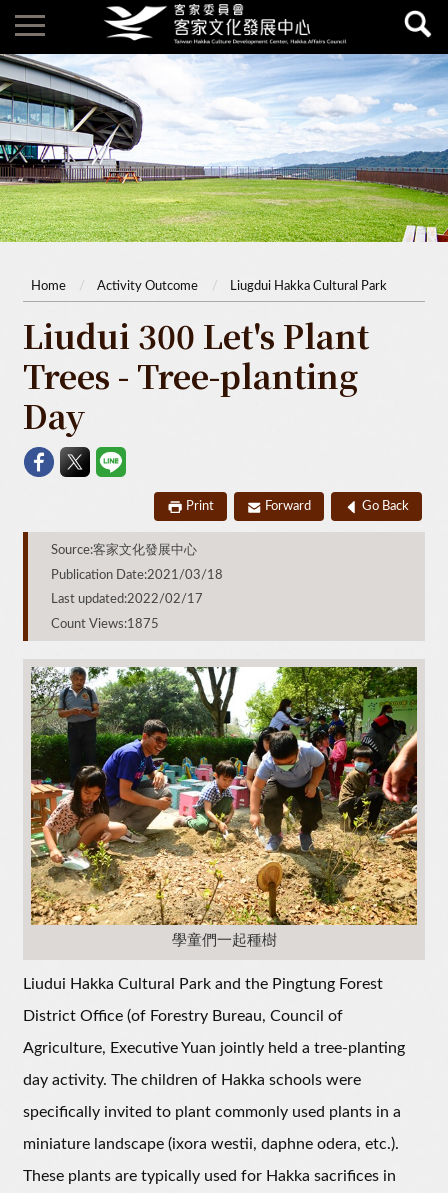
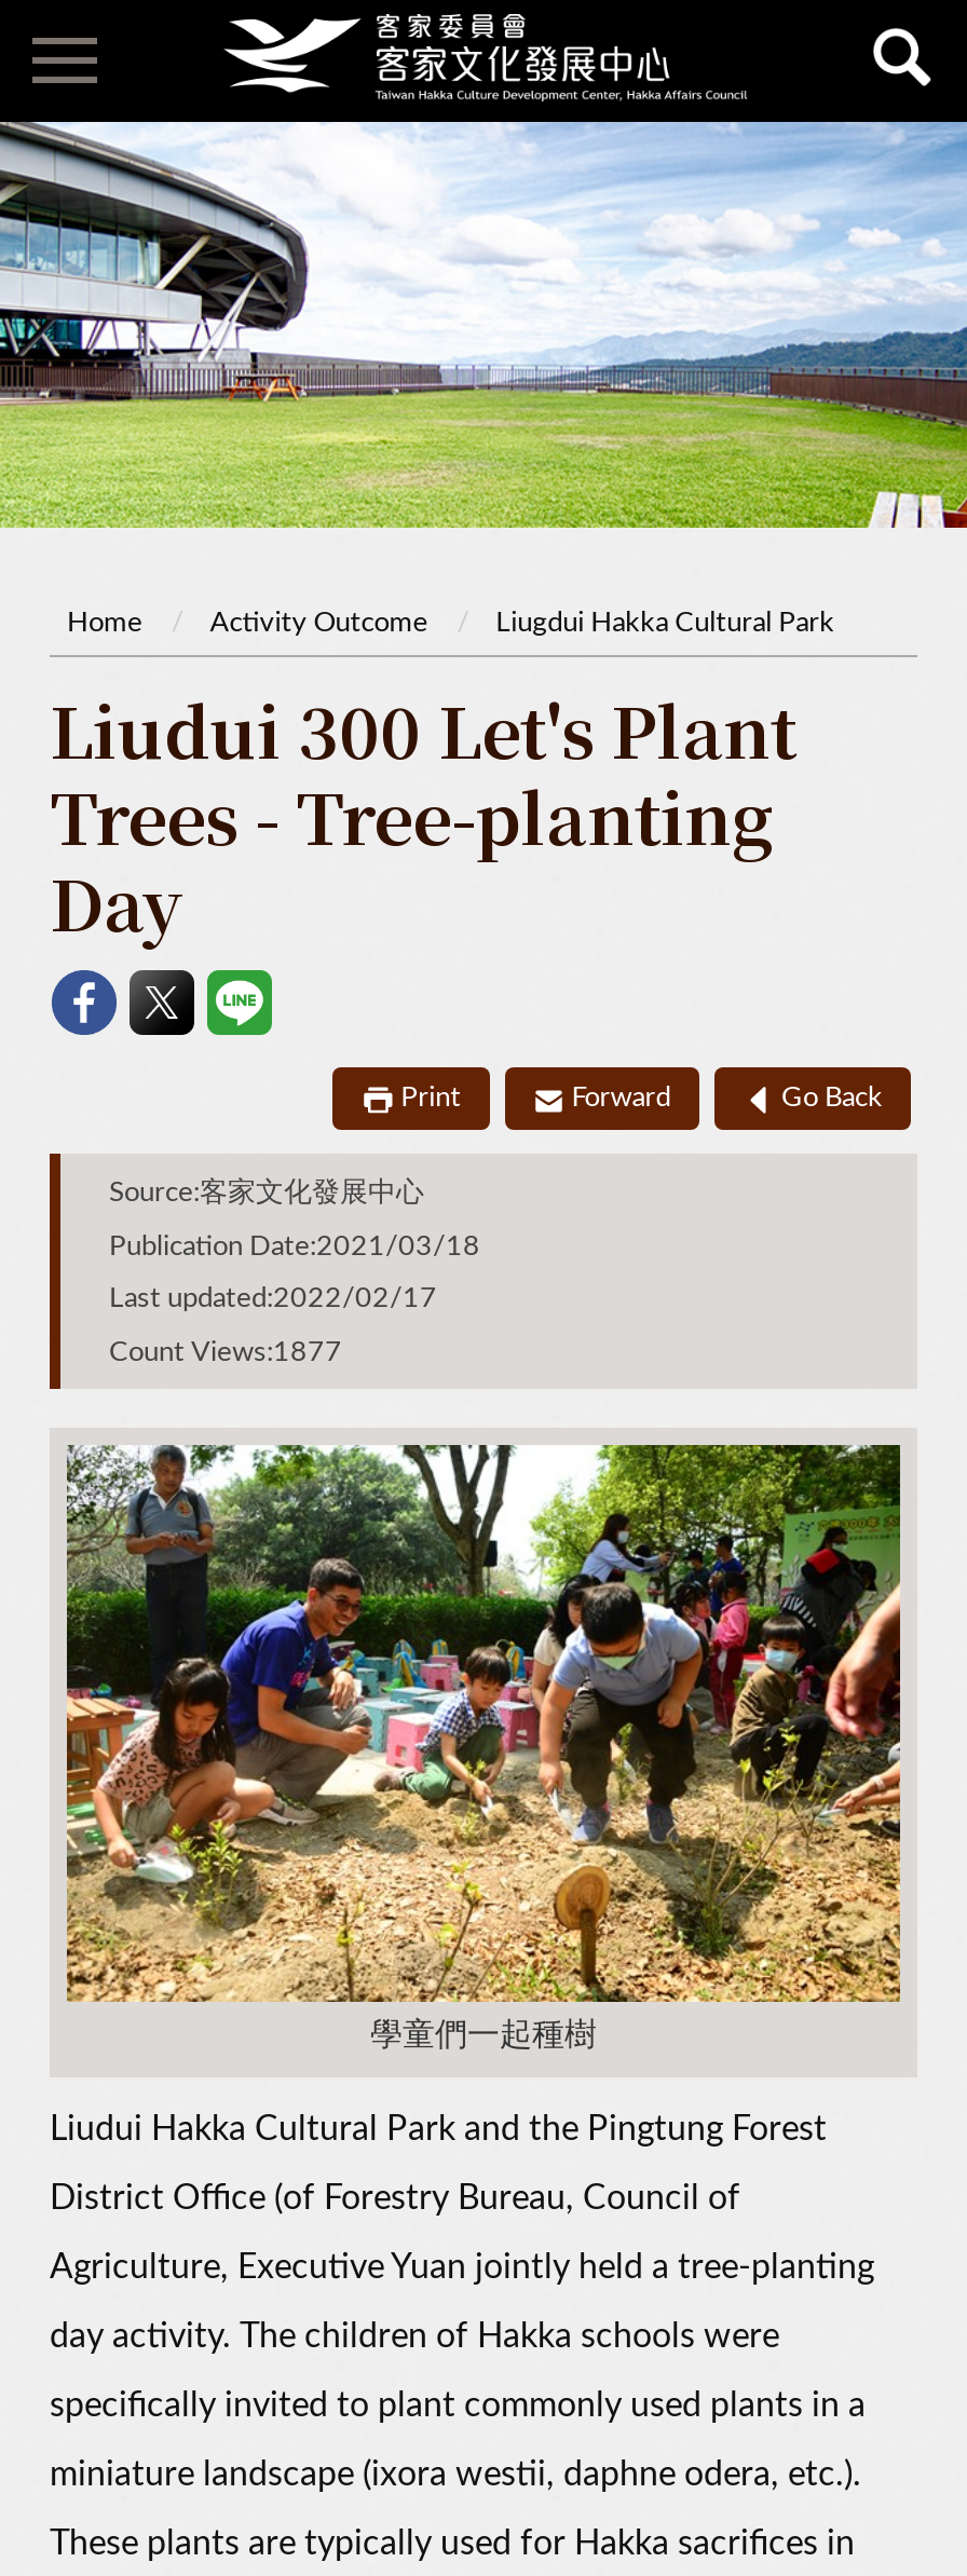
- Count Views:1875
+ Count Views:1877
